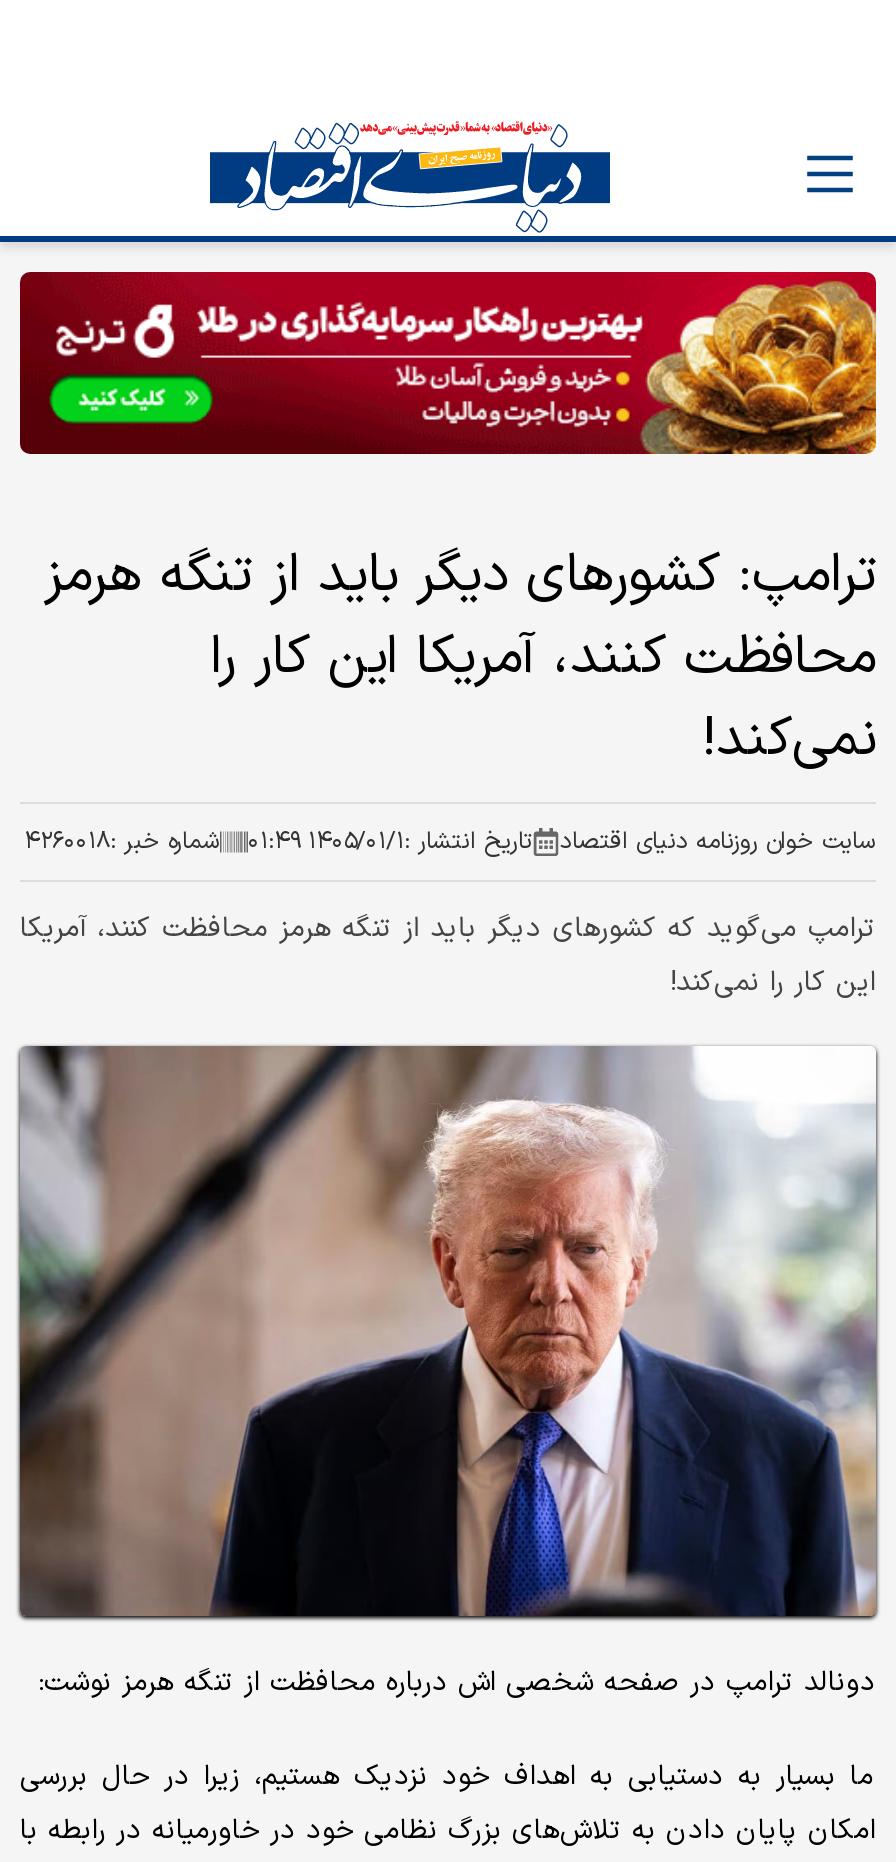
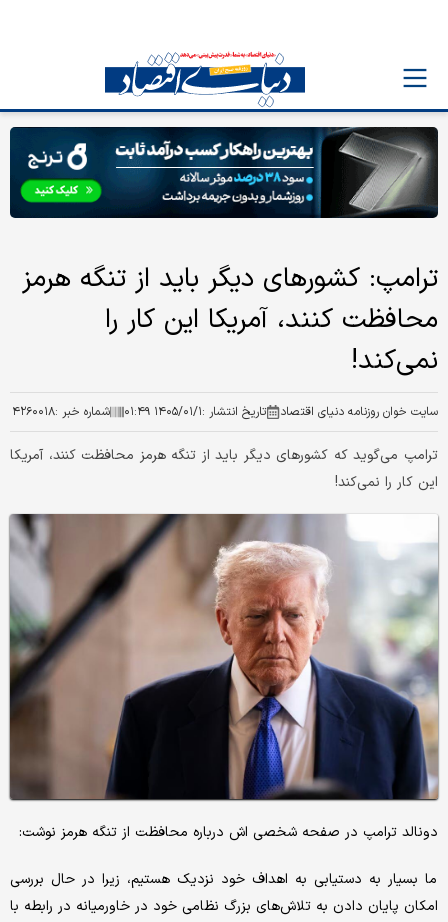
- [image]
+ [image]
